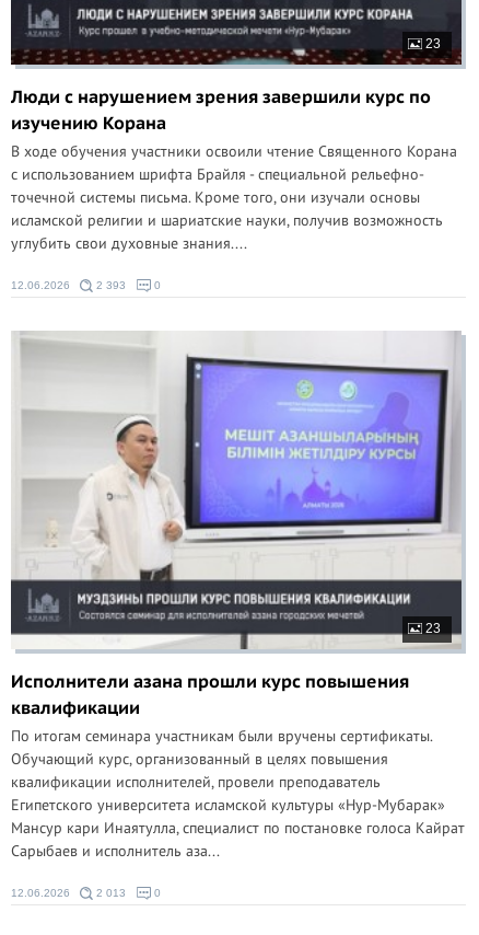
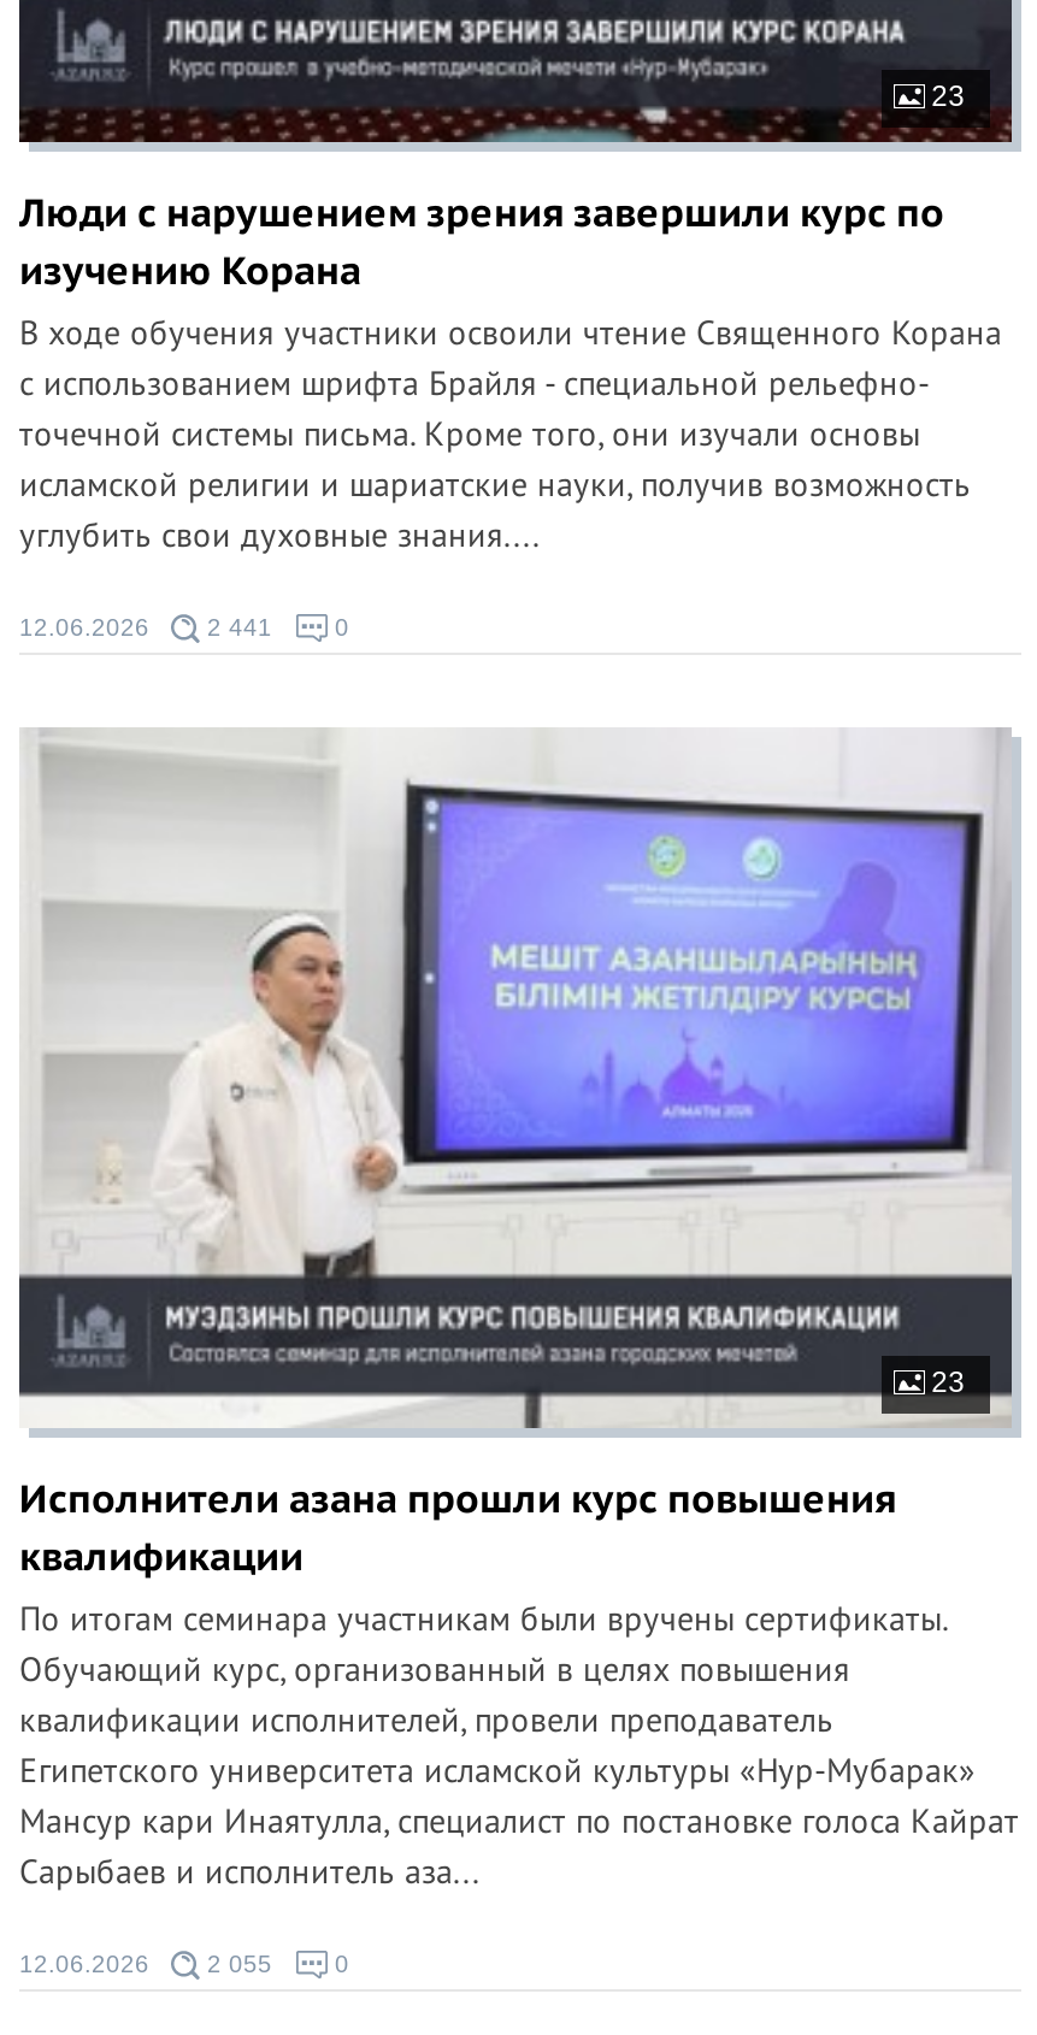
- 12.06.2026 2 393
+ 12.06.2026 2 441

- 12.06.2026 2 013
+ 12.06.2026 2 055
